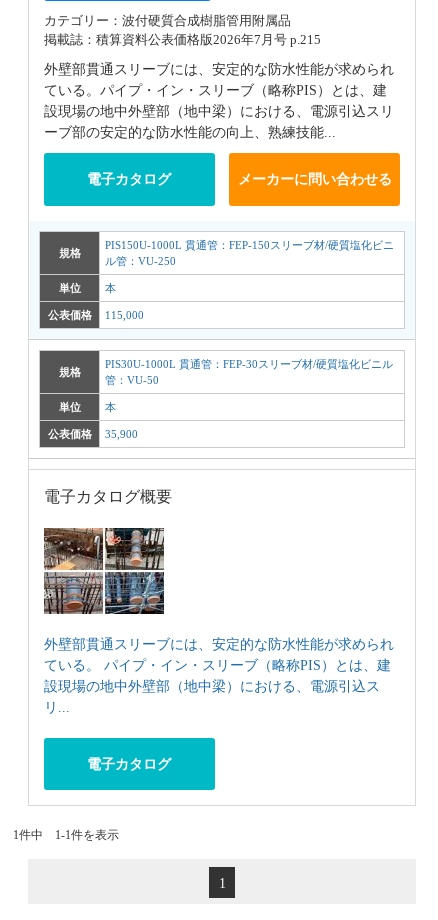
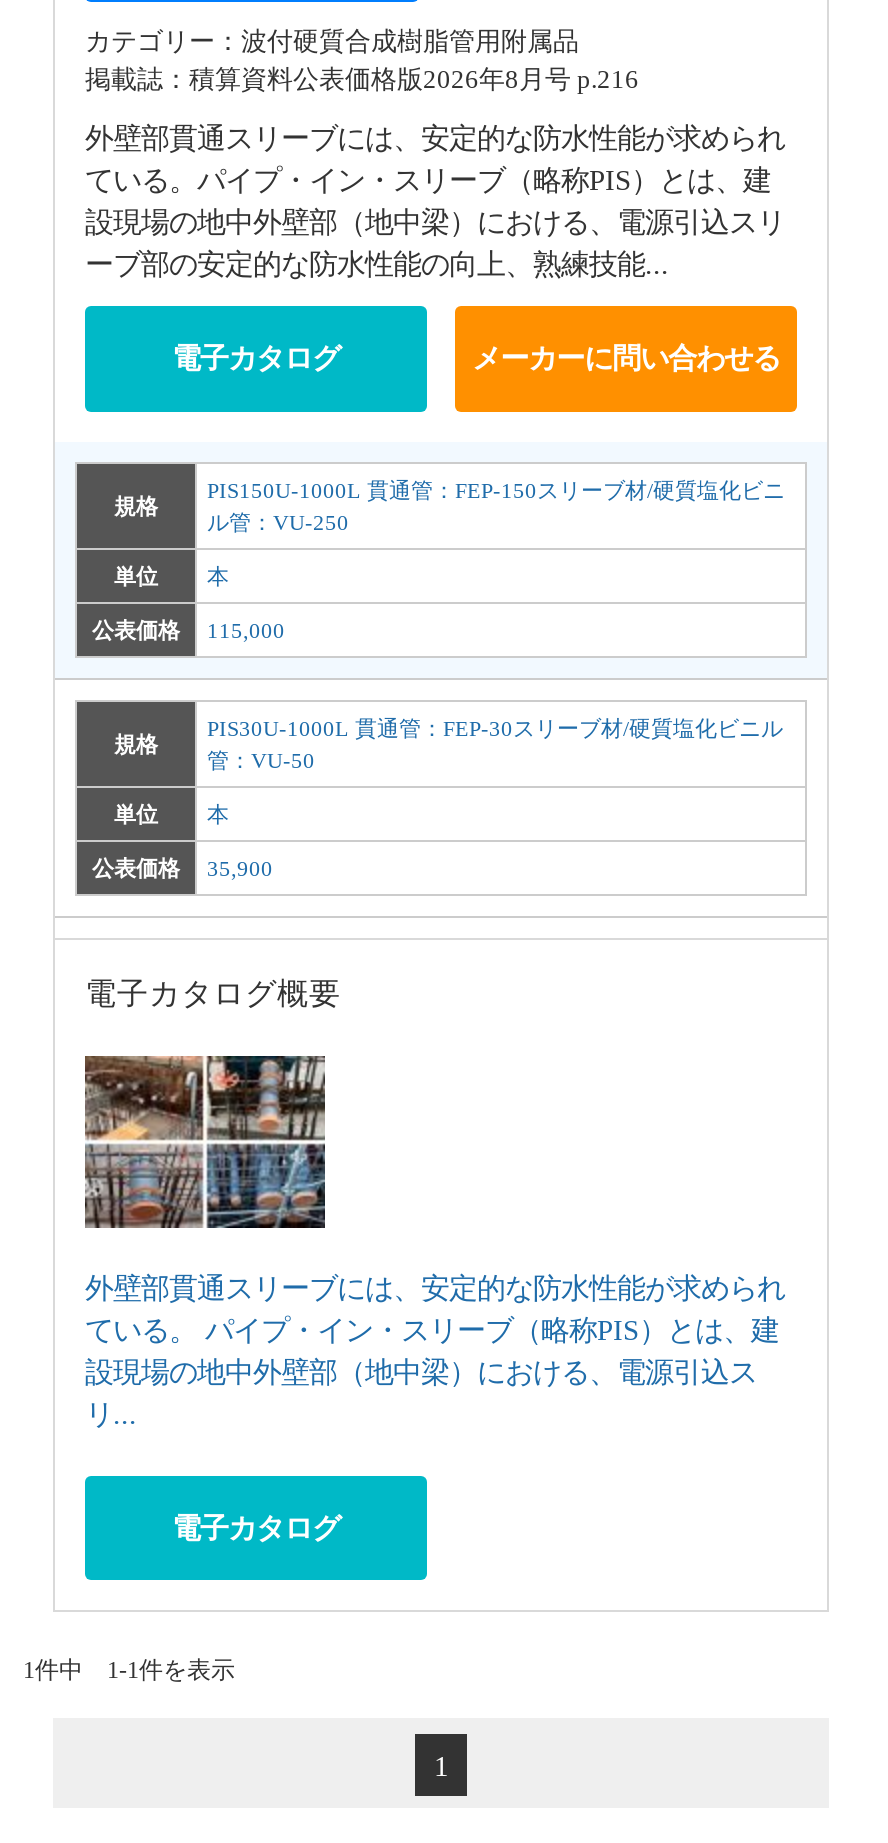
- 掲載誌：積算資料公表価格版2026年7月号 p.215
+ 掲載誌：積算資料公表価格版2026年8月号 p.216
